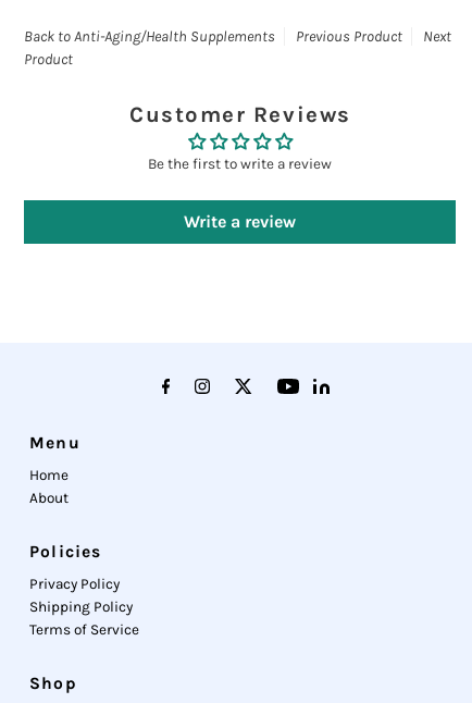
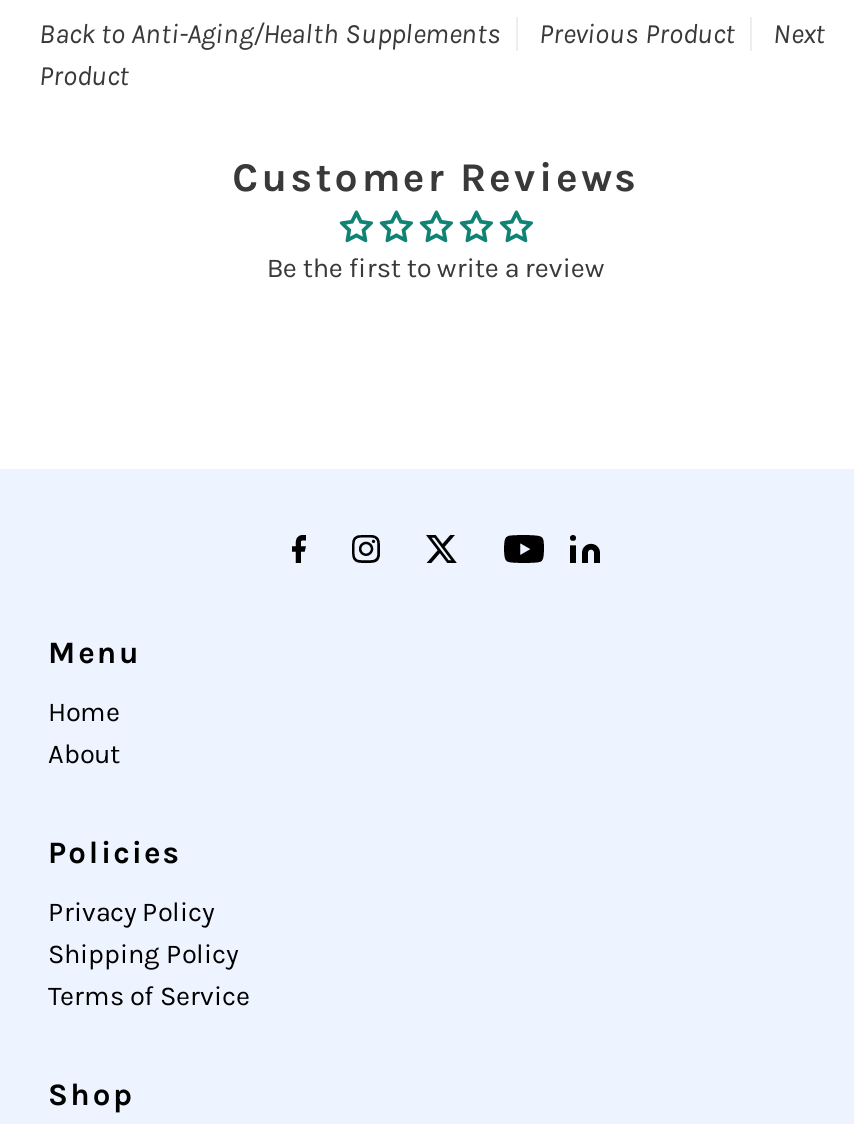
- Write a review
